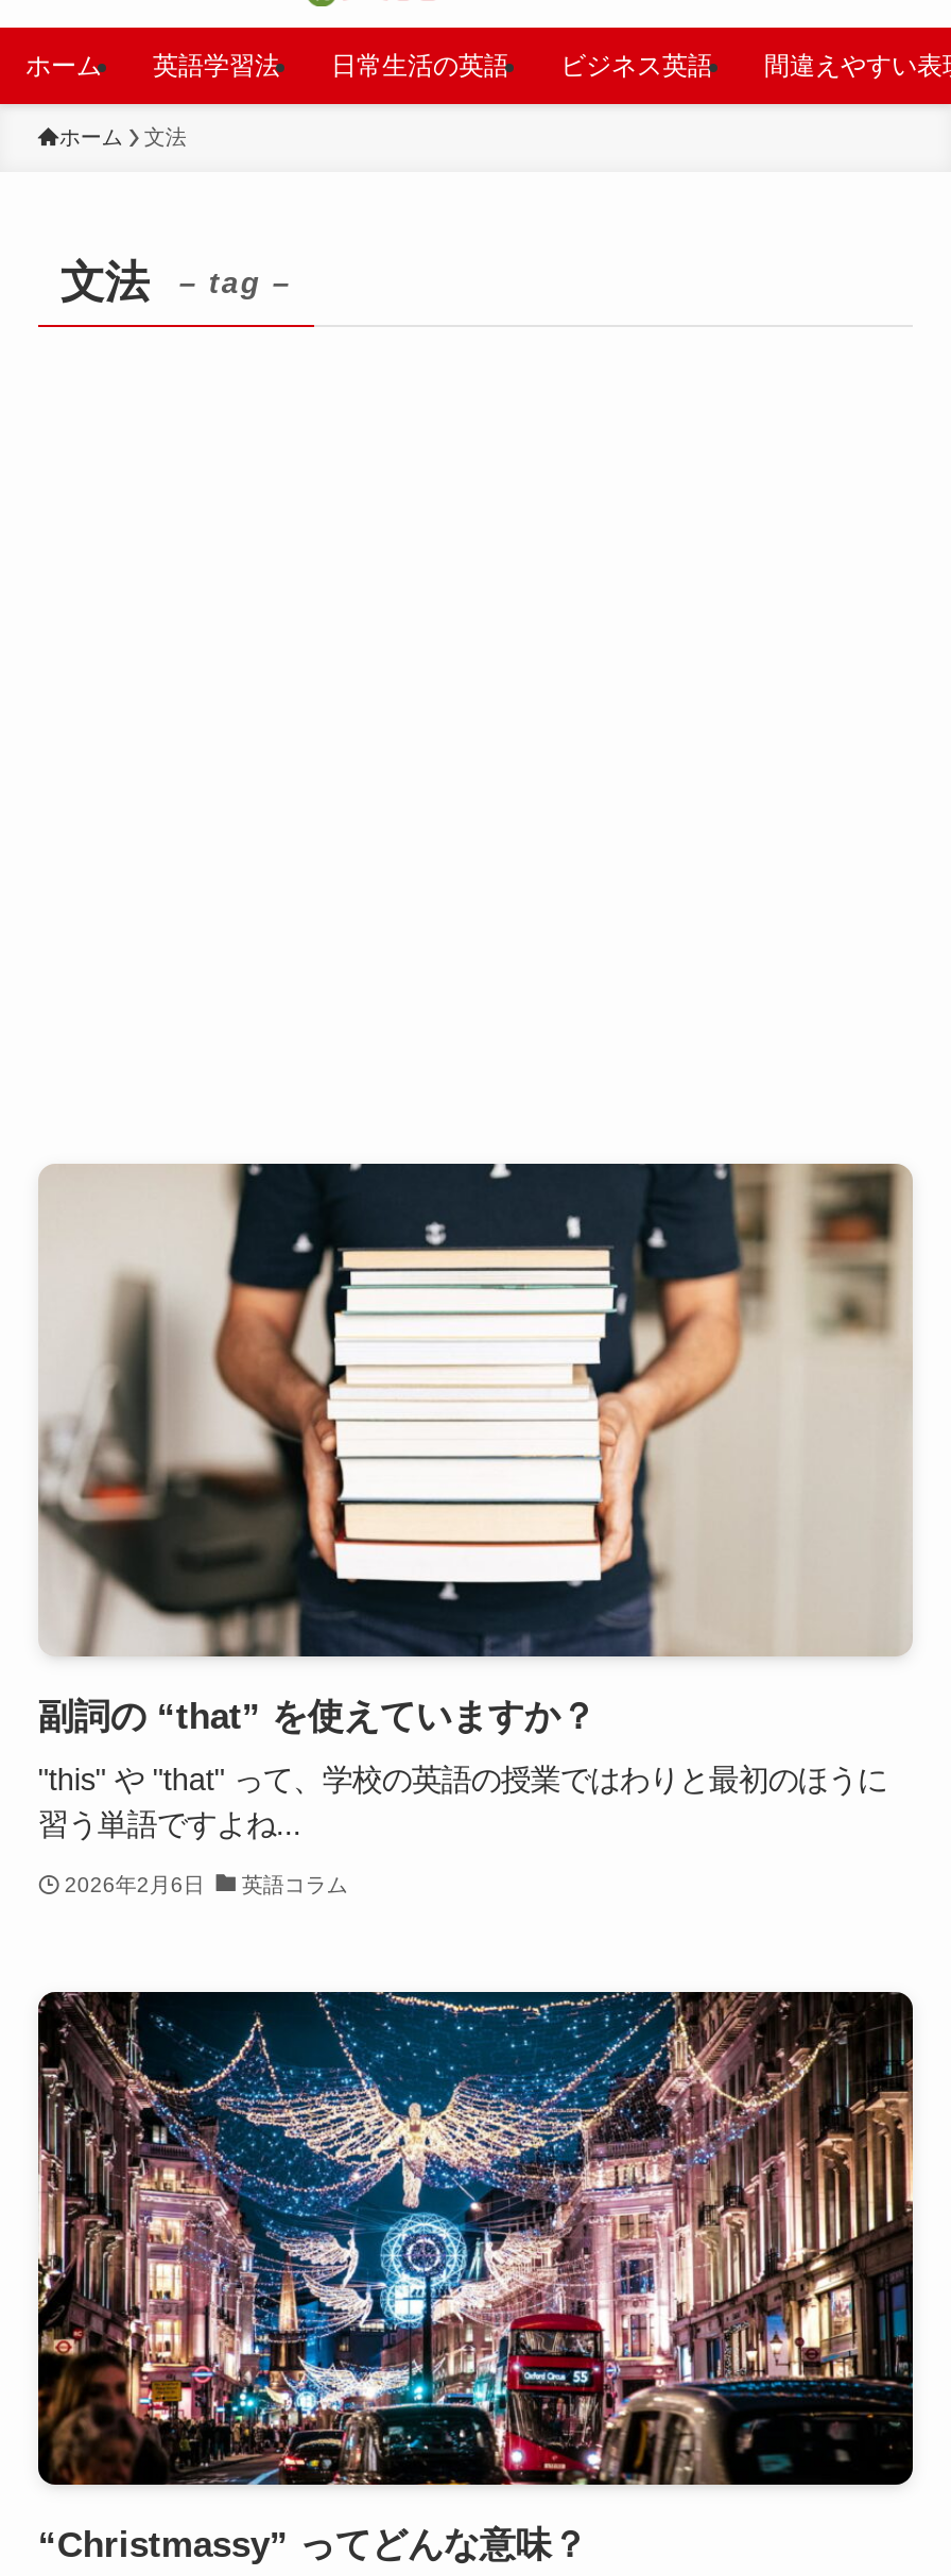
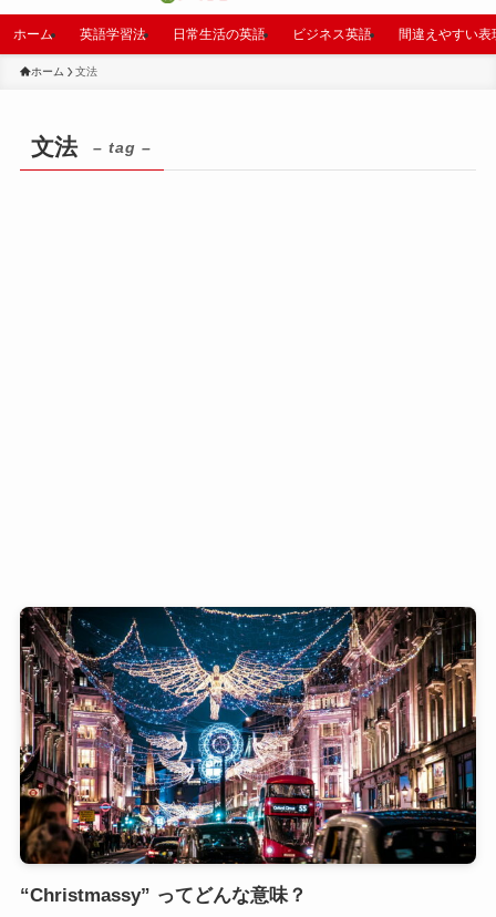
- [image]
- 副詞の “that” を使えていますか？
- "this" や "that" って、学校の英語の授業ではわりと最初のほうに
- 習う単語ですよね...
- 2026年2月6日
- 英語コラム
